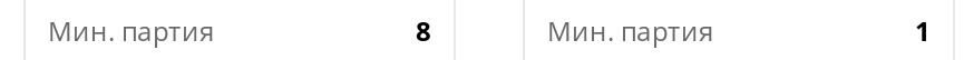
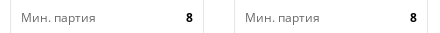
- 1
+ 8
